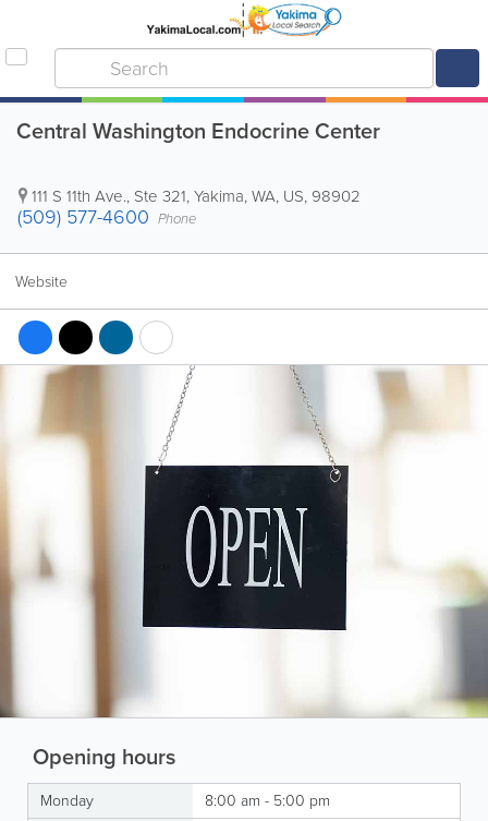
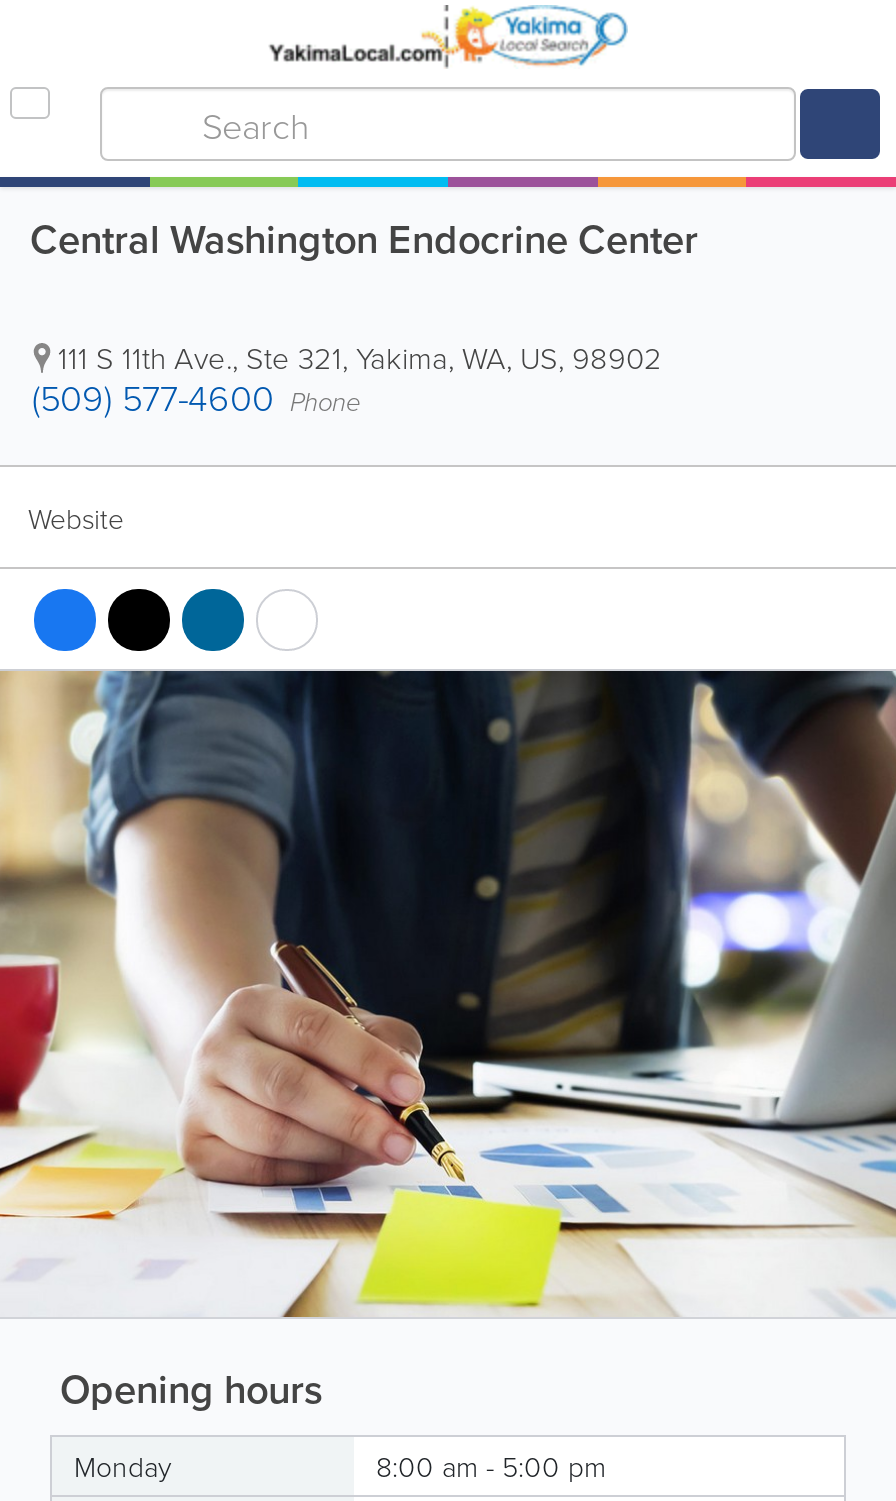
- [image]
+ [image]
